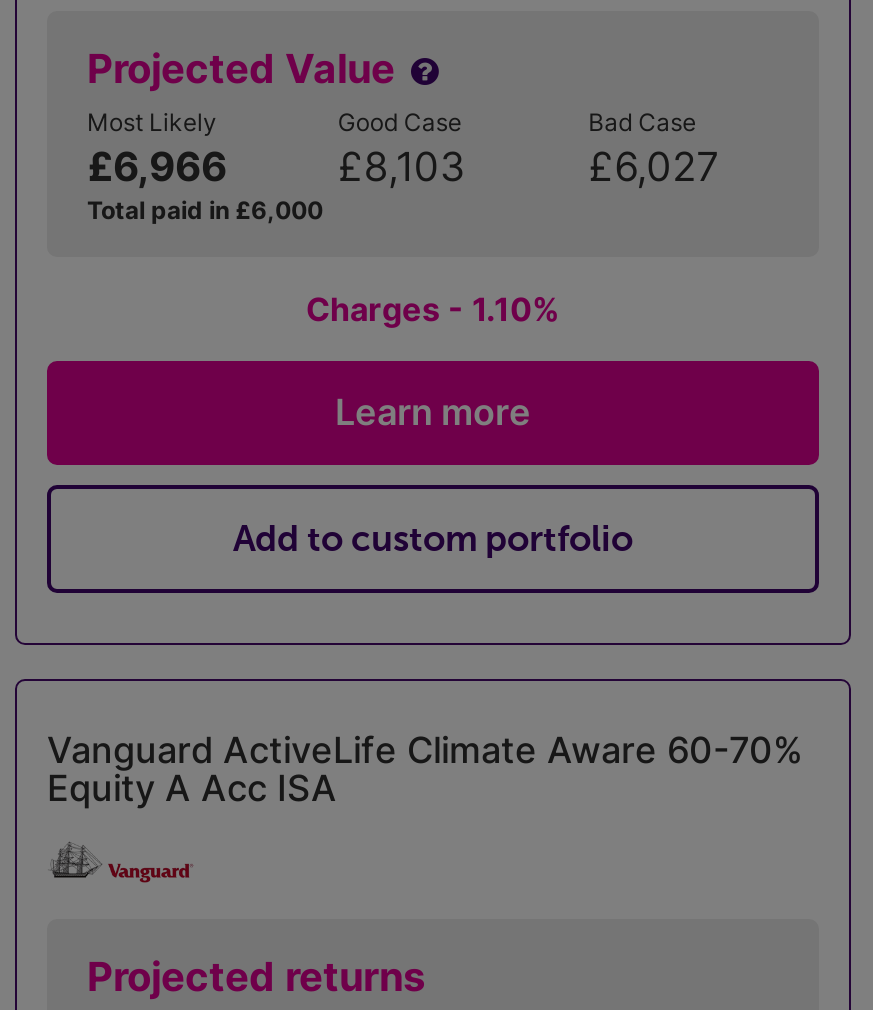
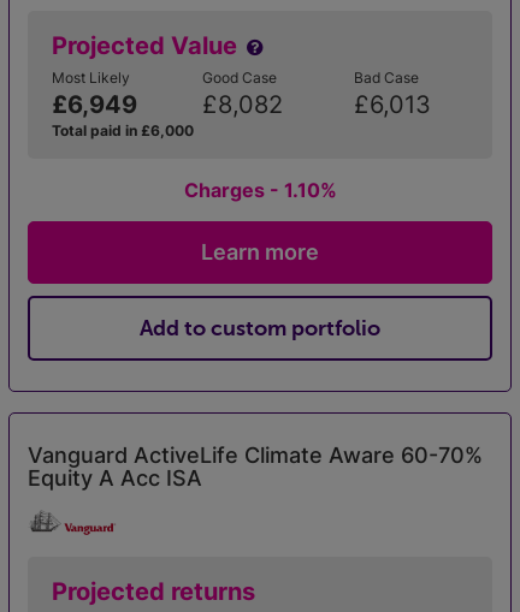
- £6,966
+ £6,949

- £8,103
+ £8,082

- £6,027
+ £6,013
